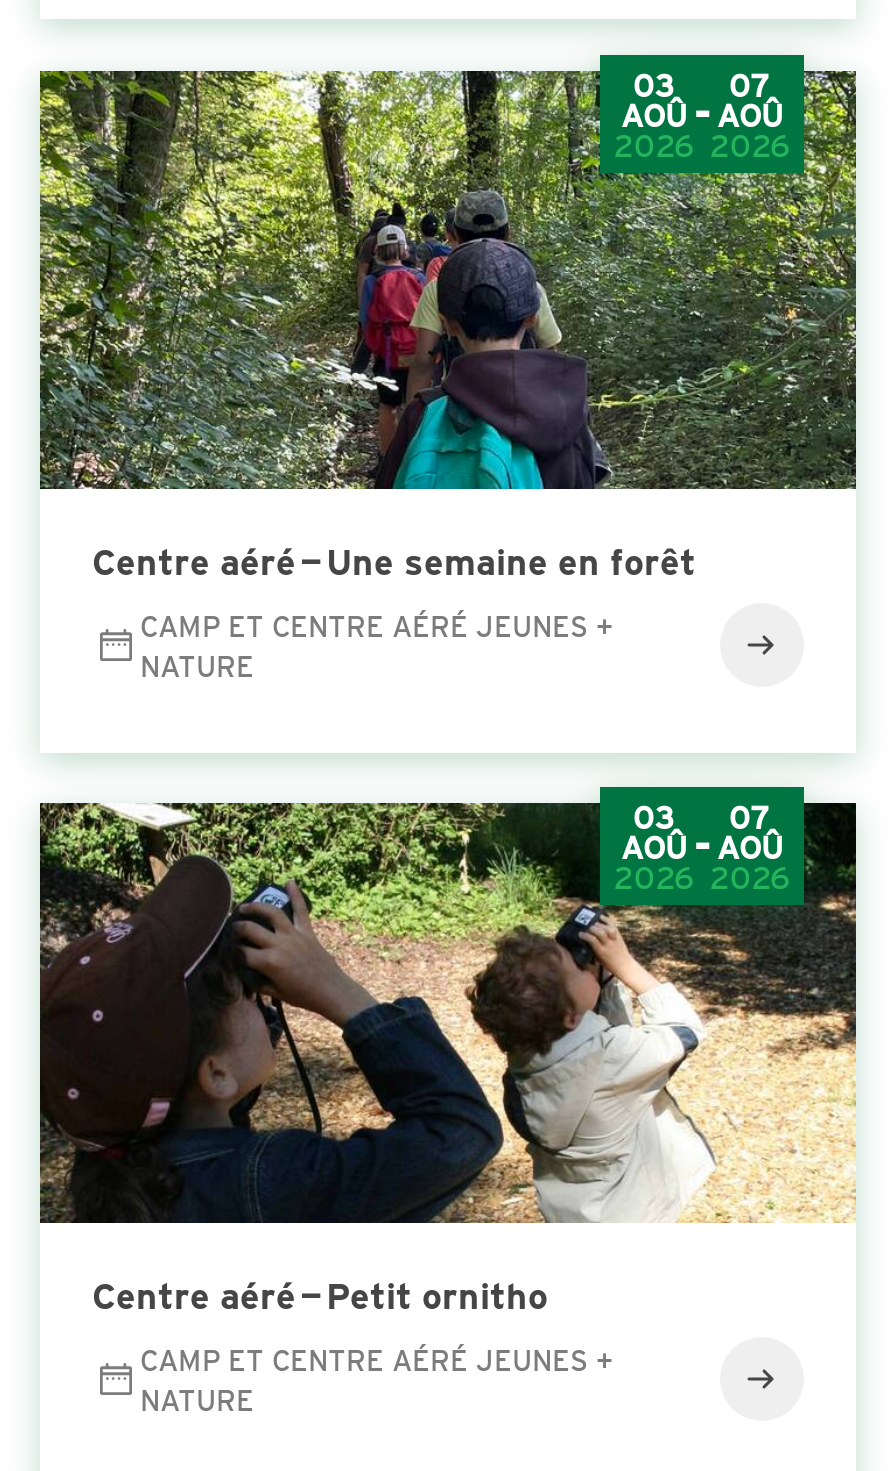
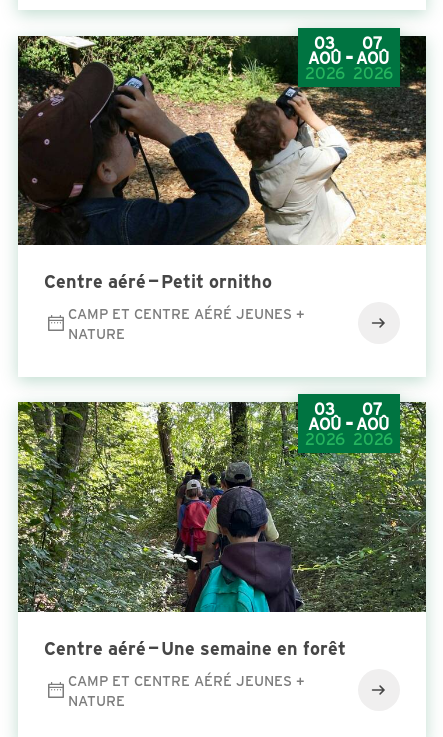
moved down: [image] | Centre aéré — Une semaine en forêt

moved up: [image] | Centre aéré — Petit ornitho
